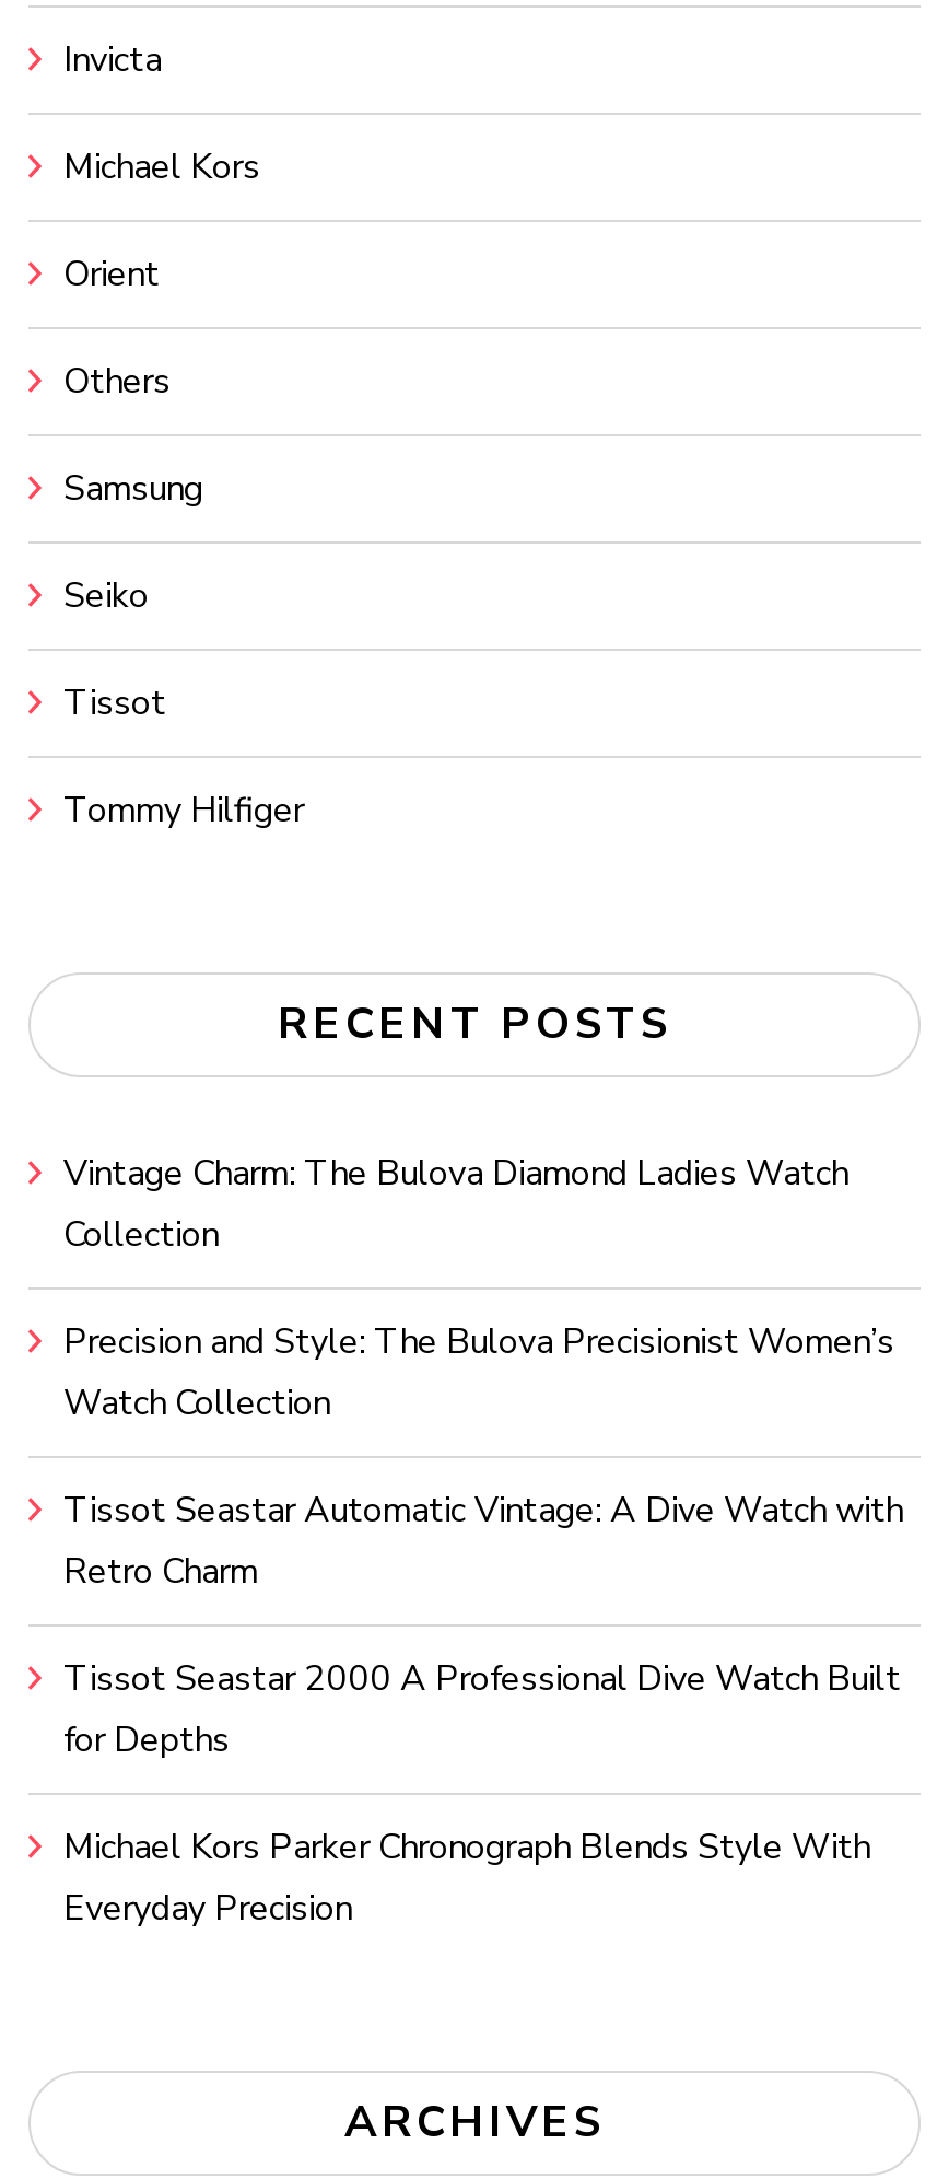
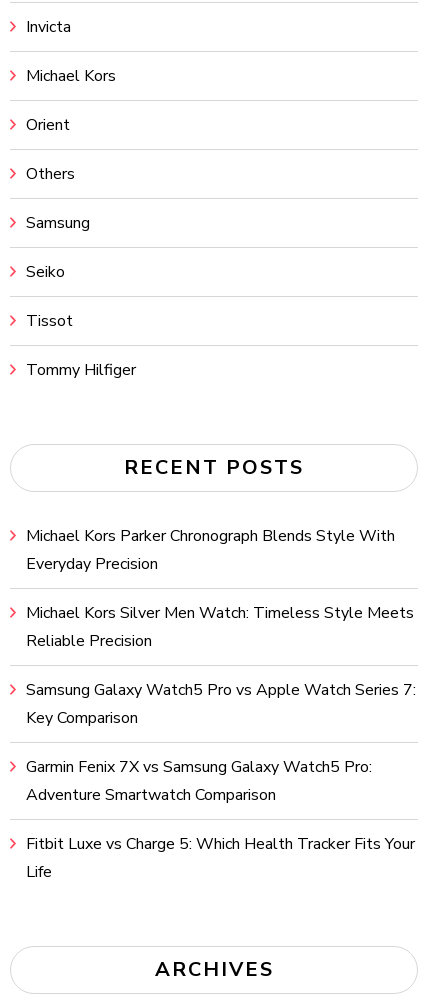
- Vintage Charm: The Bulova Diamond Ladies Watch
- Collection
- Precision and Style: The Bulova Precisionist Women’s
- Watch Collection
- Tissot Seastar Automatic Vintage: A Dive Watch with
- Retro Charm
- Tissot Seastar 2000 A Professional Dive Watch Built
- for Depths

moved up: Michael Kors Parker Chronograph Blends Style With | Everyday Precision

+ Michael Kors Silver Men Watch: Timeless Style Meets
+ Reliable Precision
+ Samsung Galaxy Watch5 Pro vs Apple Watch Series 7:
+ Key Comparison
+ Garmin Fenix 7X vs Samsung Galaxy Watch5 Pro:
+ Adventure Smartwatch Comparison
+ Fitbit Luxe vs Charge 5: Which Health Tracker Fits Your
+ Life
